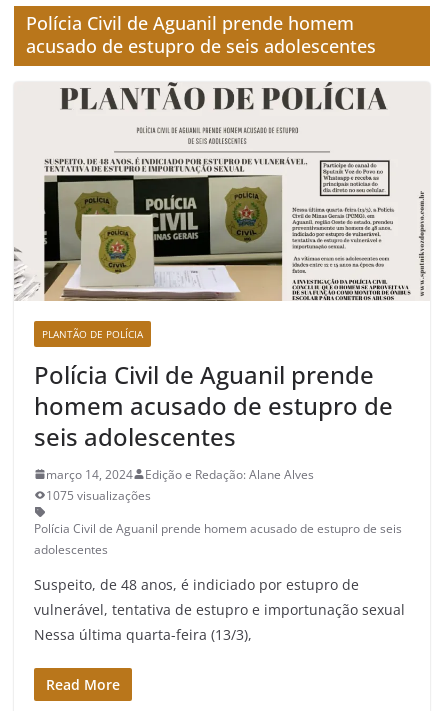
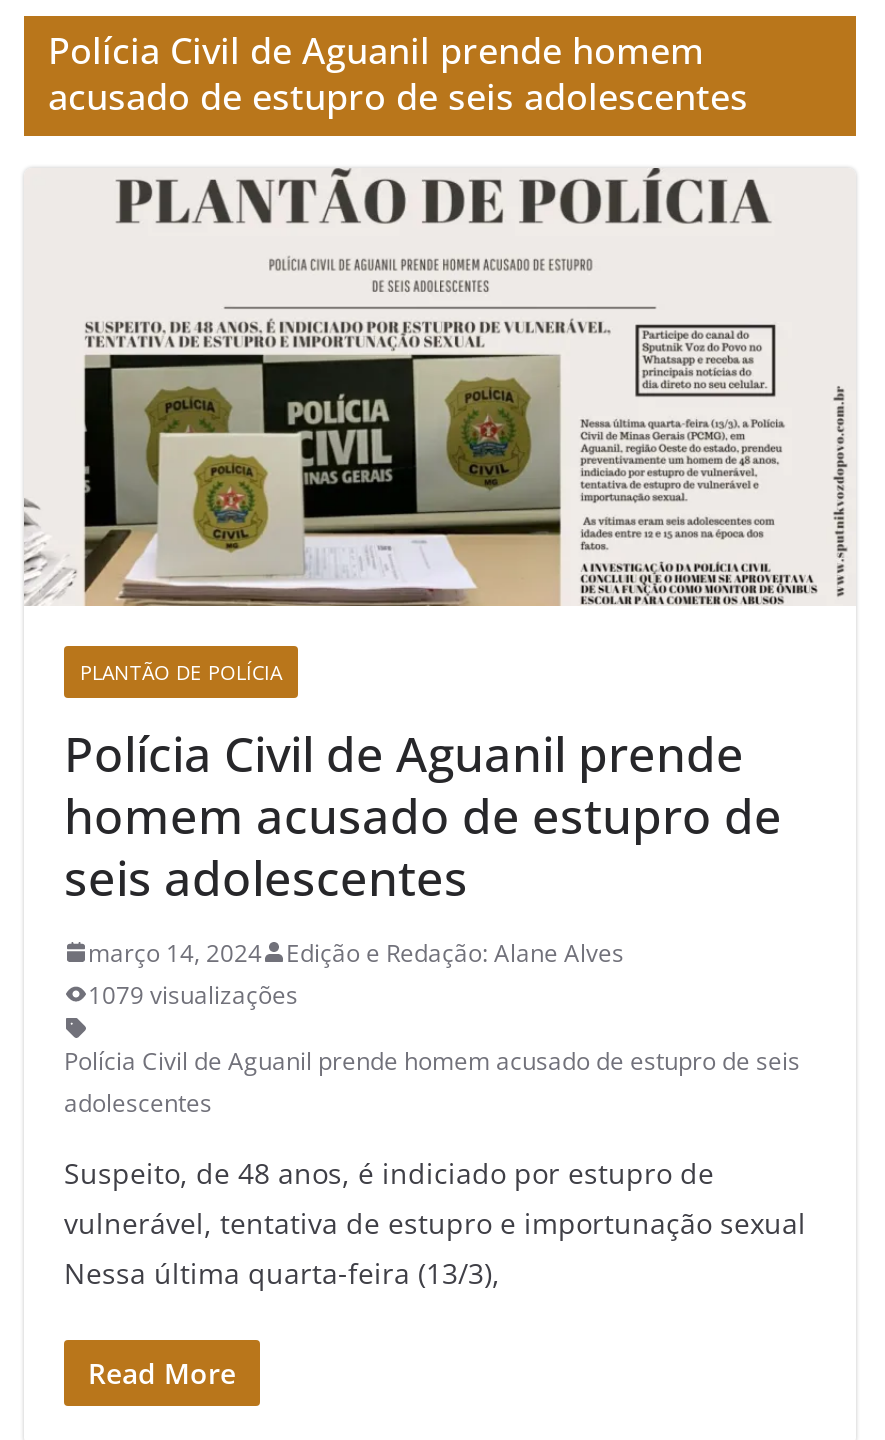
- 1075 visualizações
+ 1079 visualizações
